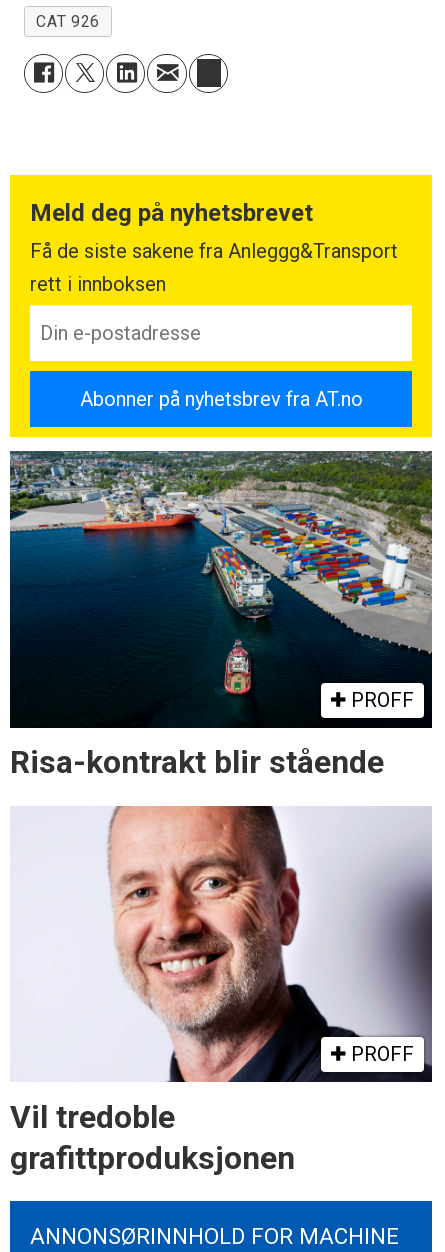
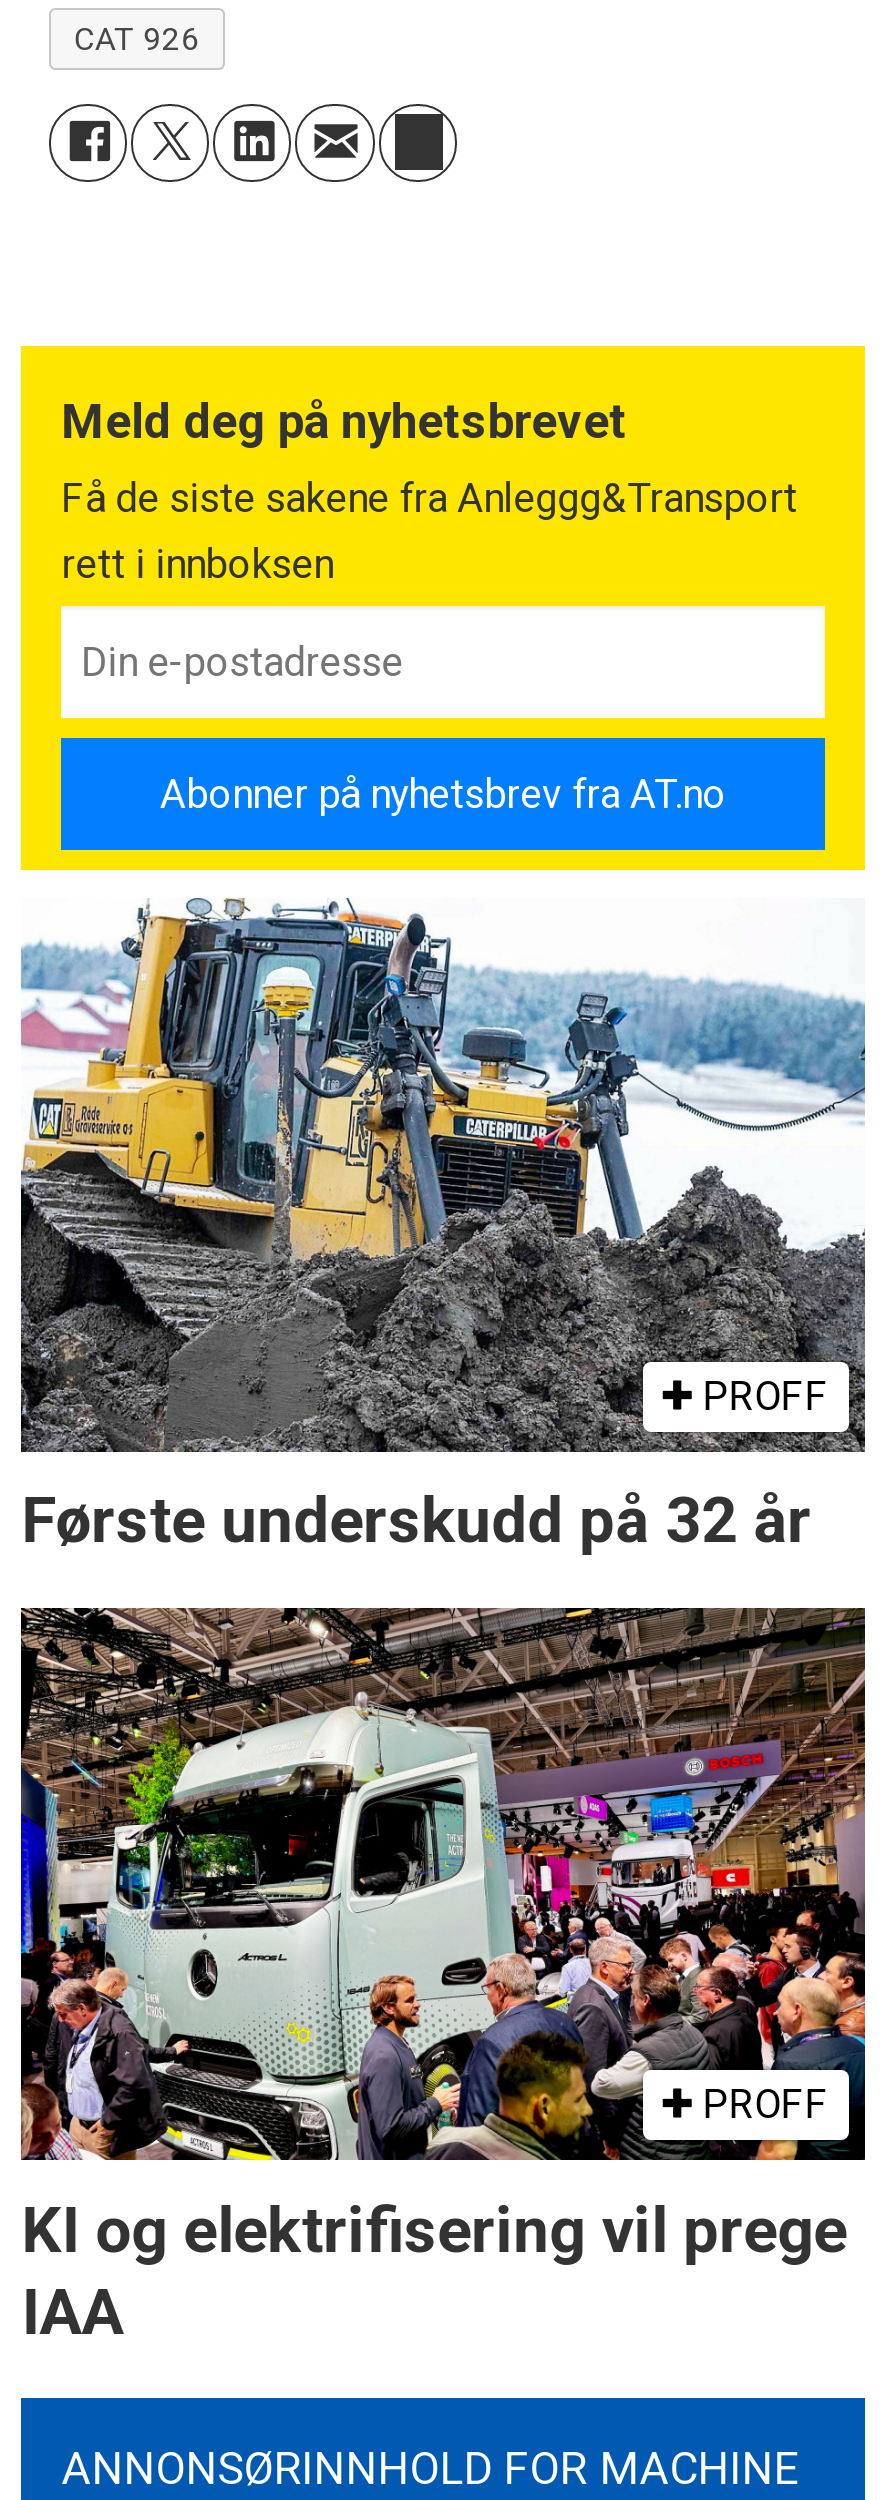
- [image]
- Risa-kontrakt blir stående
+ [image]
+ Første underskudd på 32 år

- [image]
- Vil tredoble
- grafittproduksjonen
+ [image]
+ KI og elektrifisering vil prege
+ IAA
